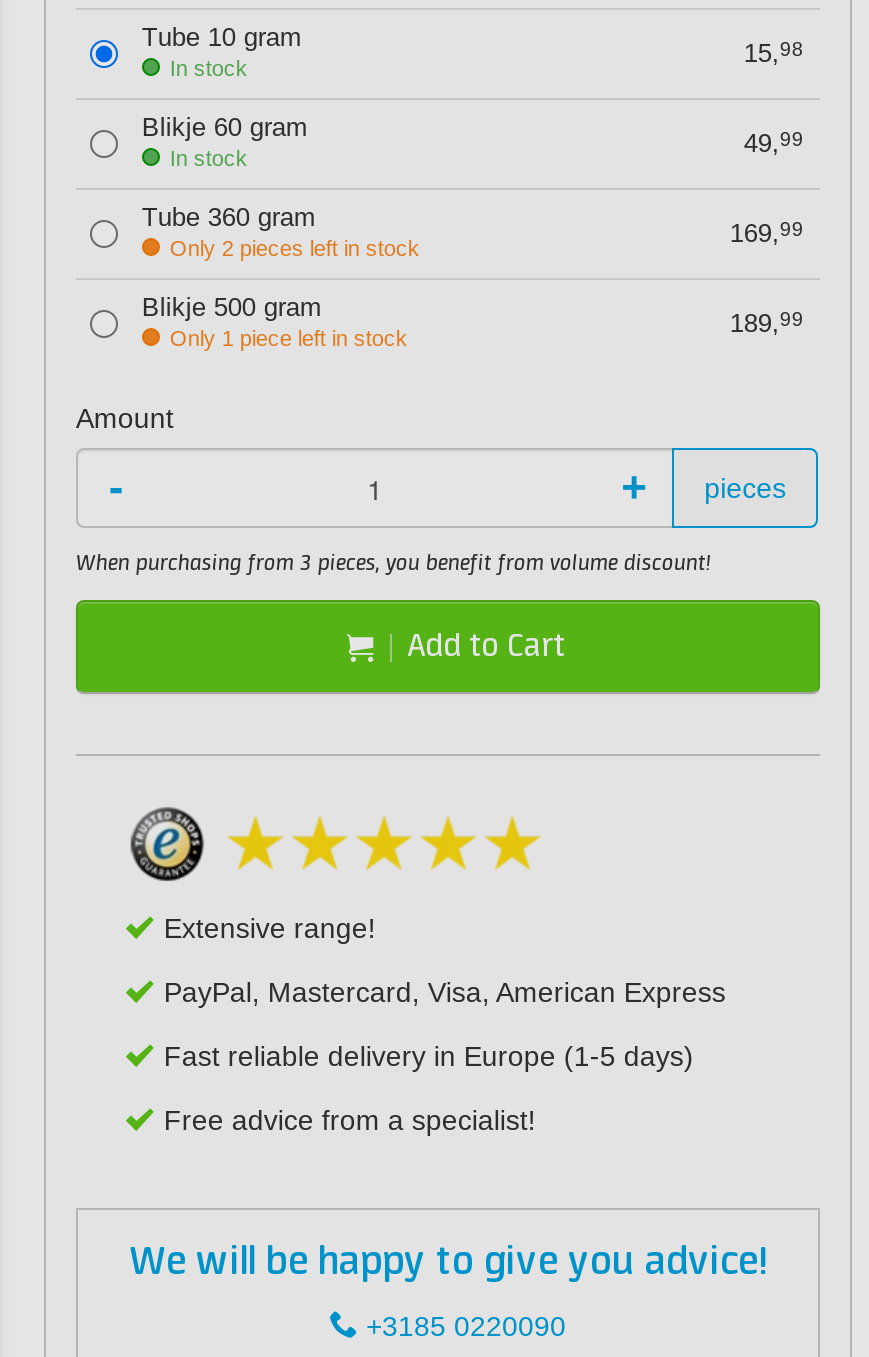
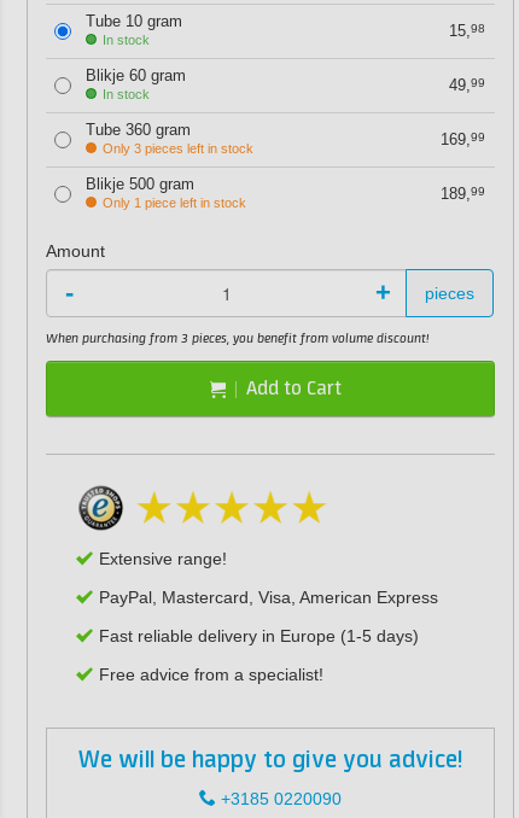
- Only 2 pieces left in stock
+ Only 3 pieces left in stock
